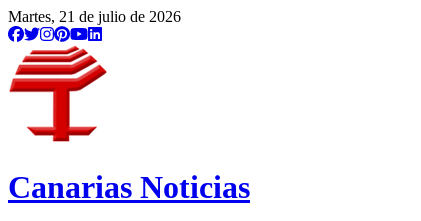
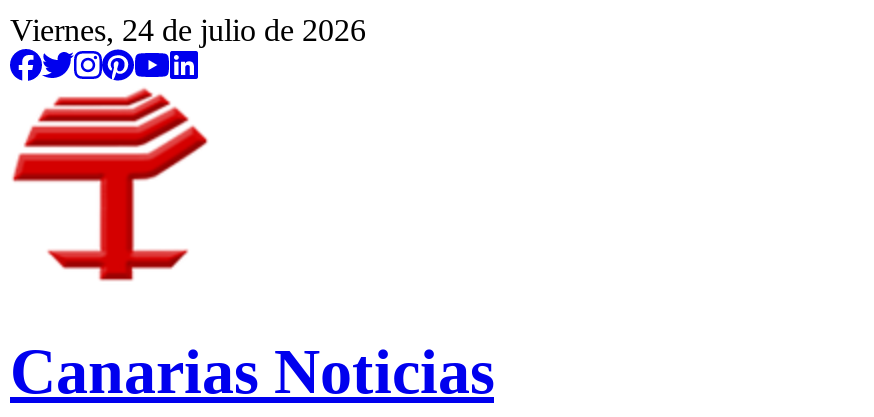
- Martes, 21 de julio de 2026
+ Viernes, 24 de julio de 2026
